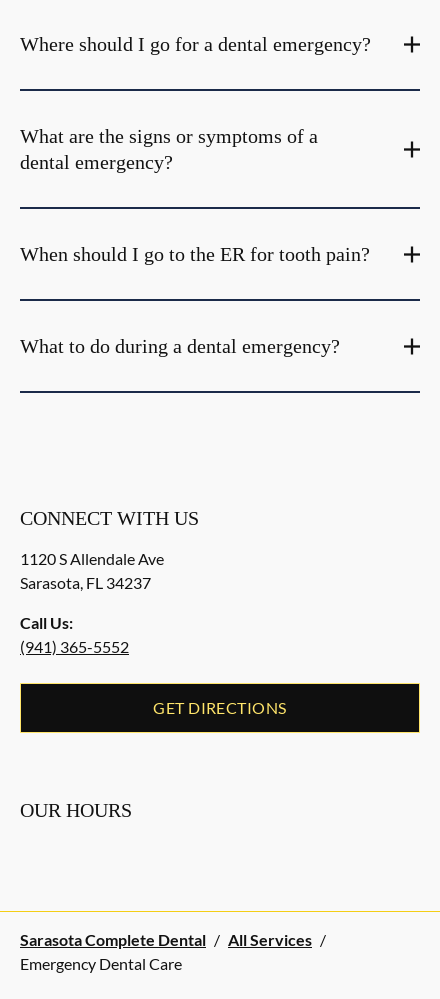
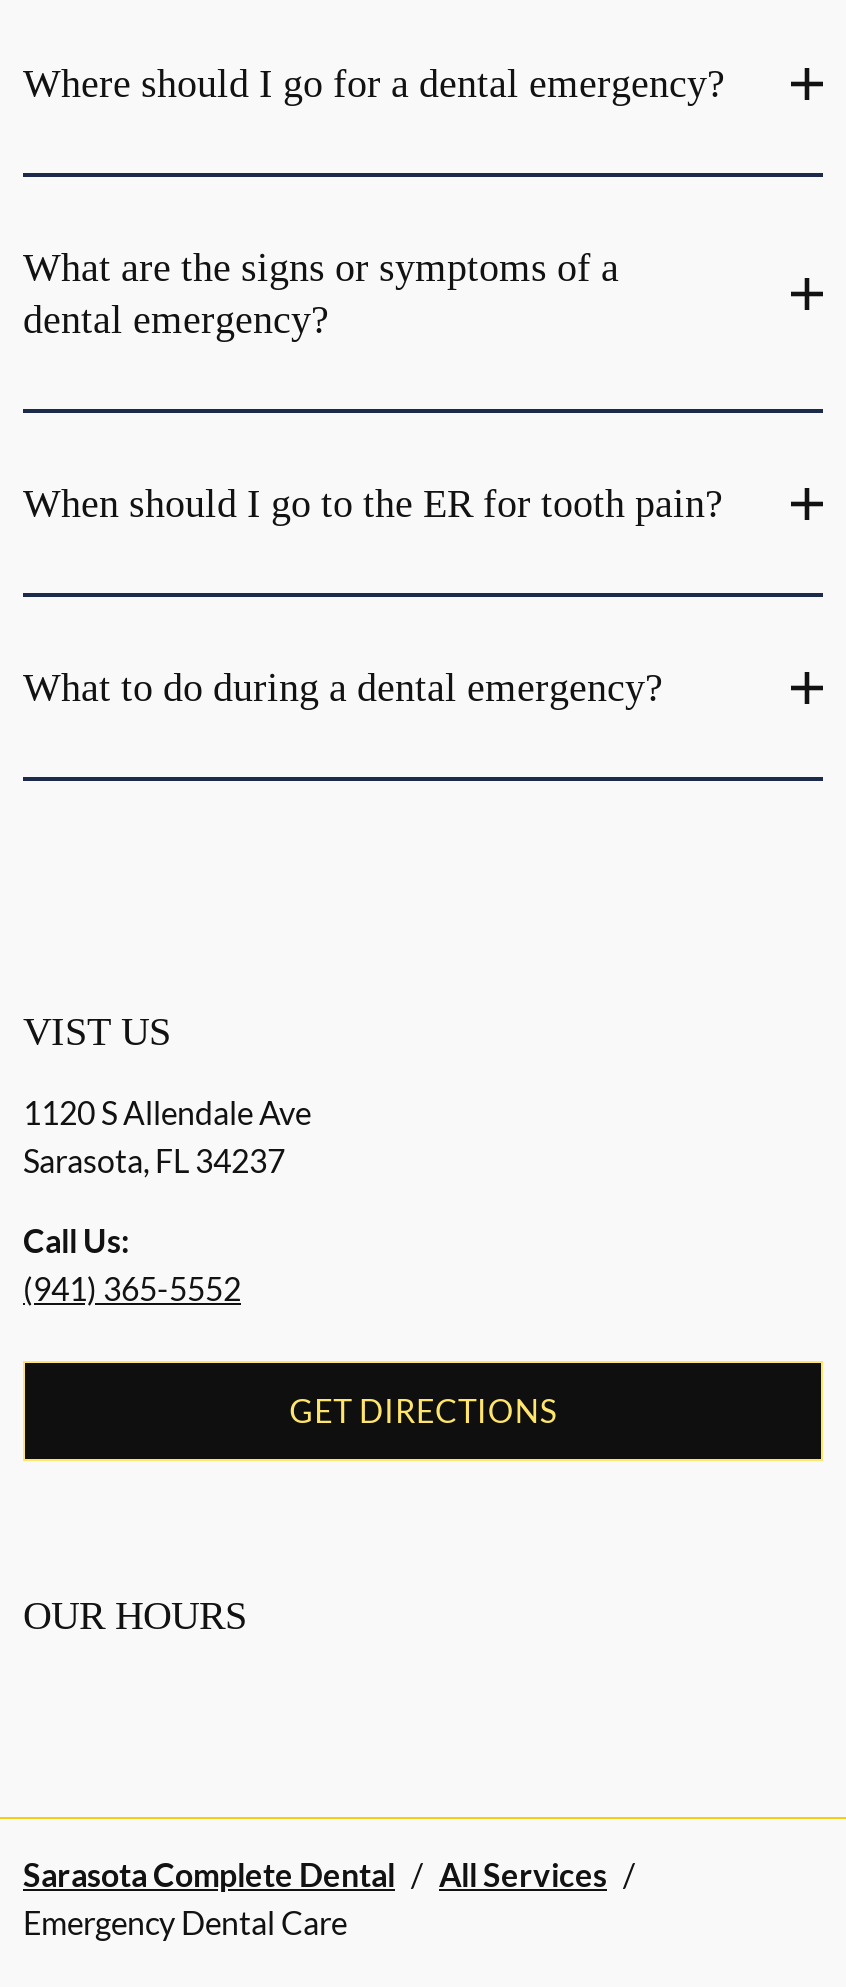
- CONNECT WITH US
+ VIST US
